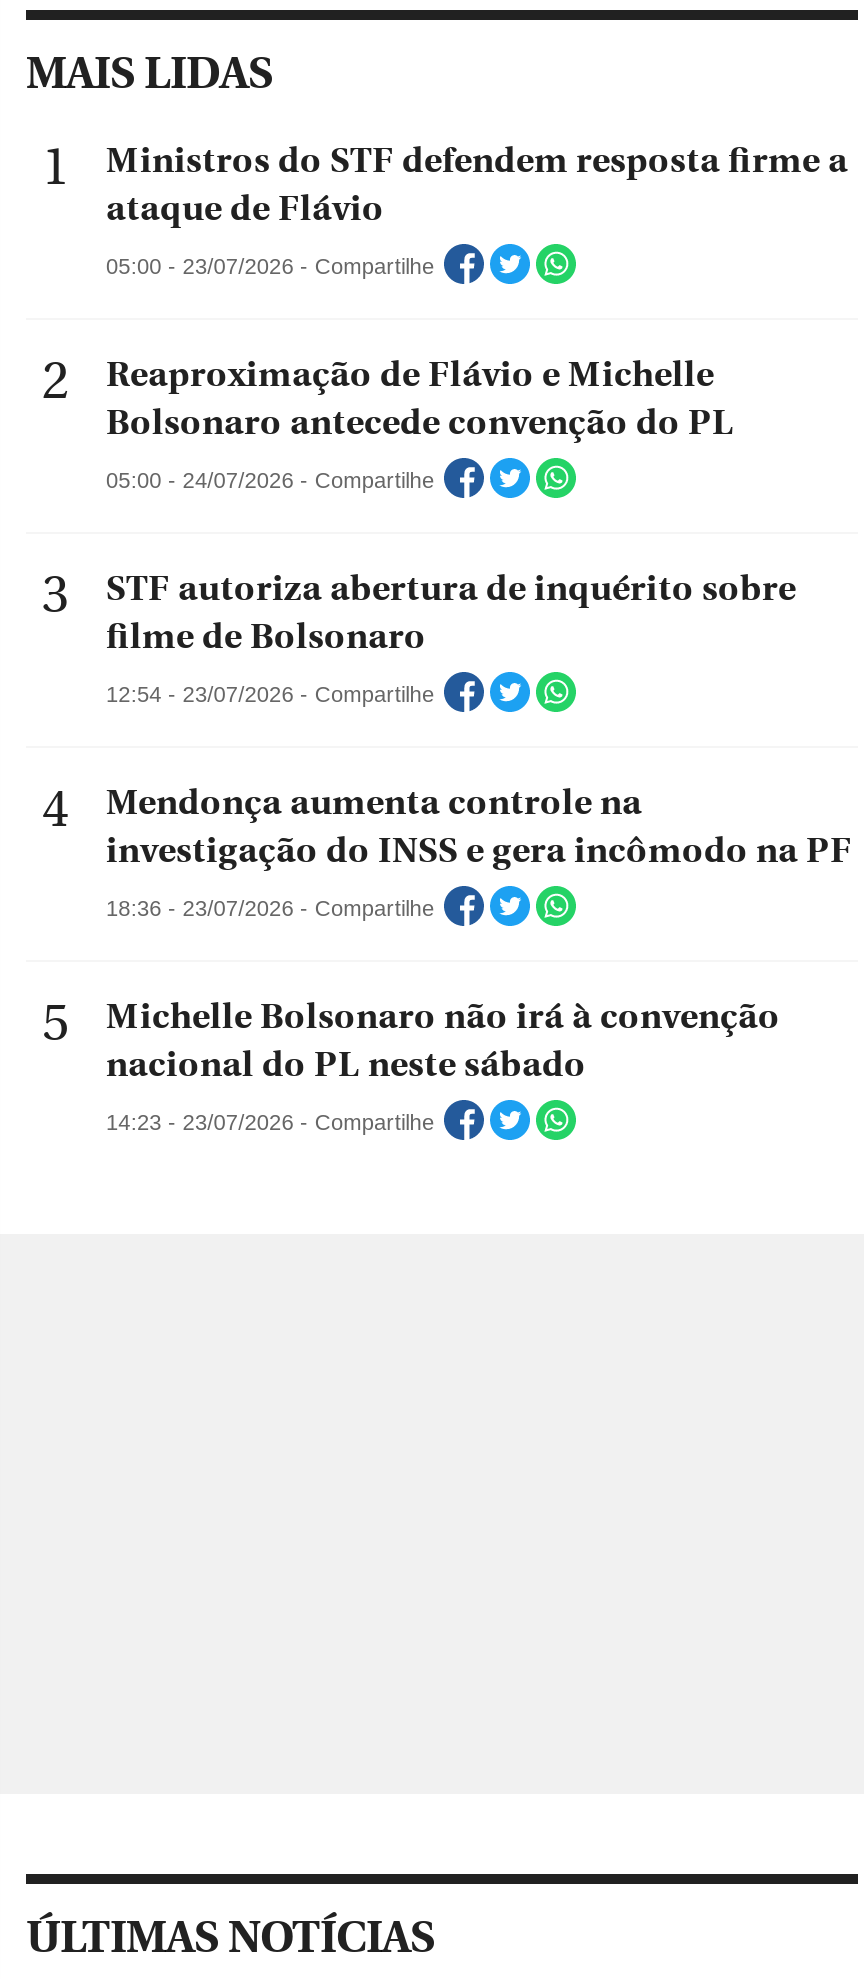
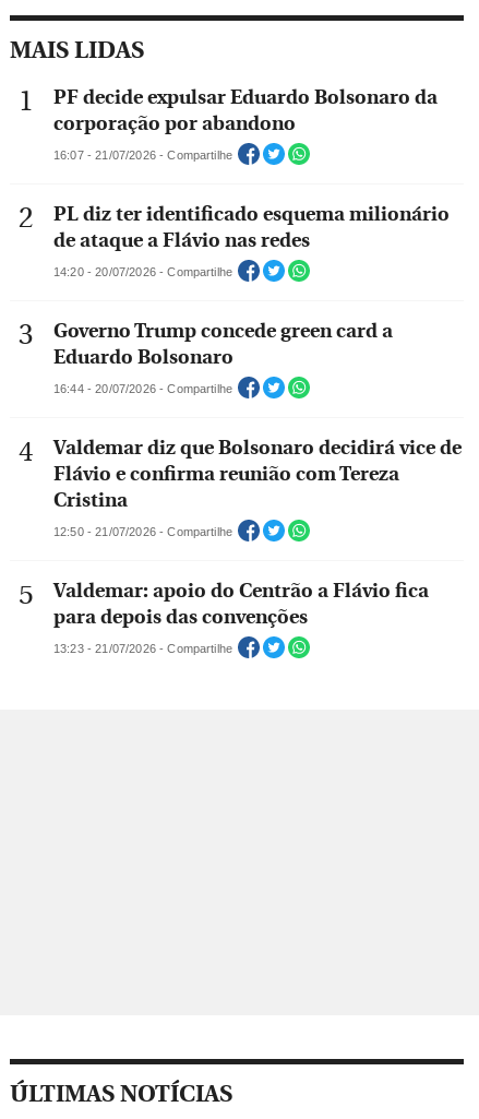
- Ministros do STF defendem resposta firme a
- ataque de Flávio
+ PF decide expulsar Eduardo Bolsonaro da
+ corporação por abandono

- 05:00 - 23/07/2026 - Compartilhe
+ 16:07 - 21/07/2026 - Compartilhe

- Reaproximação de Flávio e Michelle
- Bolsonaro antecede convenção do PL
+ PL diz ter identificado esquema milionário
+ de ataque a Flávio nas redes

- 05:00 - 24/07/2026 - Compartilhe
+ 14:20 - 20/07/2026 - Compartilhe

- STF autoriza abertura de inquérito sobre
- filme de Bolsonaro
+ Governo Trump concede green card a
+ Eduardo Bolsonaro

- 12:54 - 23/07/2026 - Compartilhe
+ 16:44 - 20/07/2026 - Compartilhe

- Mendonça aumenta controle na
- investigação do INSS e gera incômodo na PF
+ Valdemar diz que Bolsonaro decidirá vice de
+ Flávio e confirma reunião com Tereza
+ Cristina

- 18:36 - 23/07/2026 - Compartilhe
+ 12:50 - 21/07/2026 - Compartilhe

- Michelle Bolsonaro não irá à convenção
- nacional do PL neste sábado
+ Valdemar: apoio do Centrão a Flávio fica
+ para depois das convenções

- 14:23 - 23/07/2026 - Compartilhe
+ 13:23 - 21/07/2026 - Compartilhe
